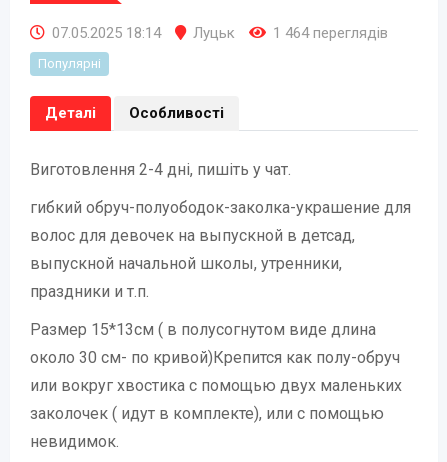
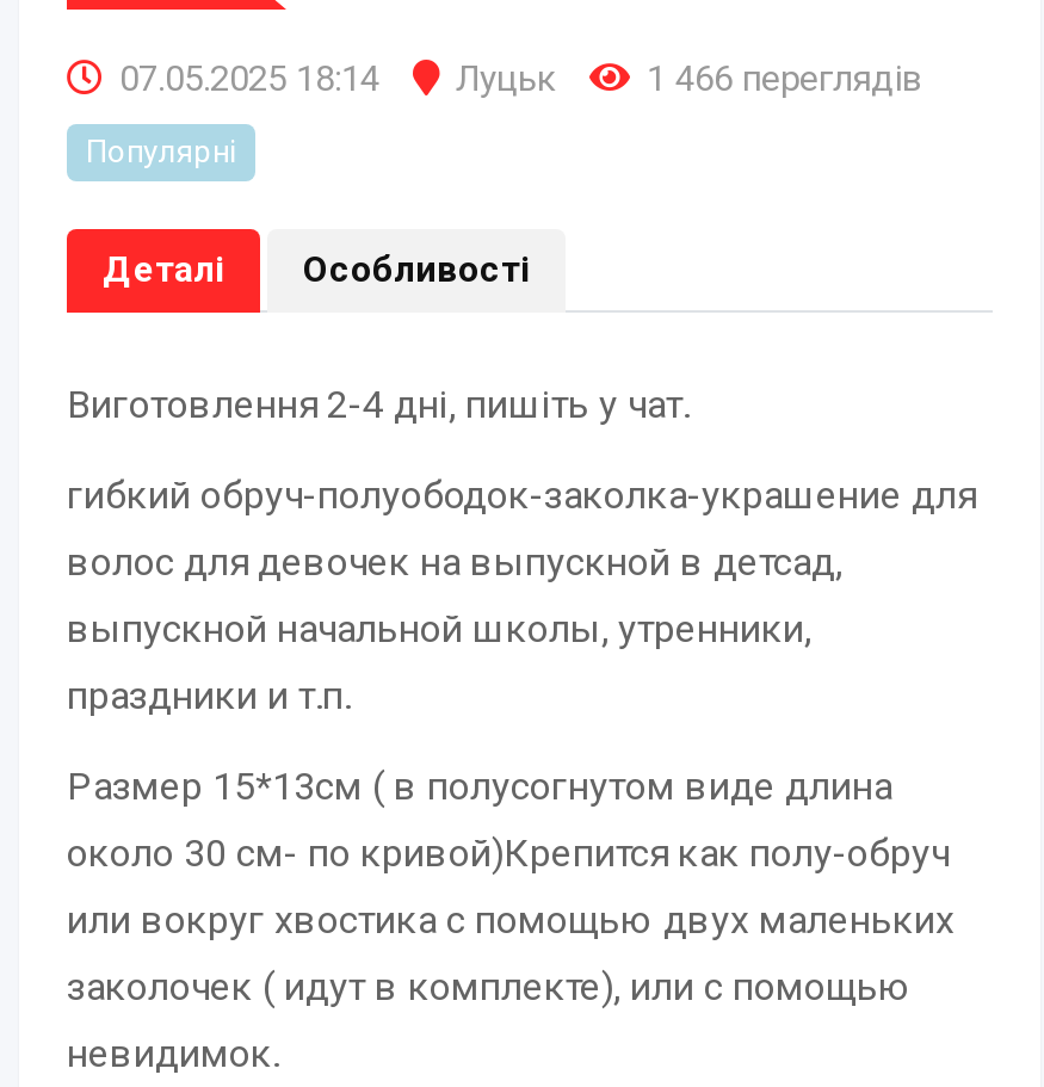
- 1 464 переглядів
+ 1 466 переглядів
